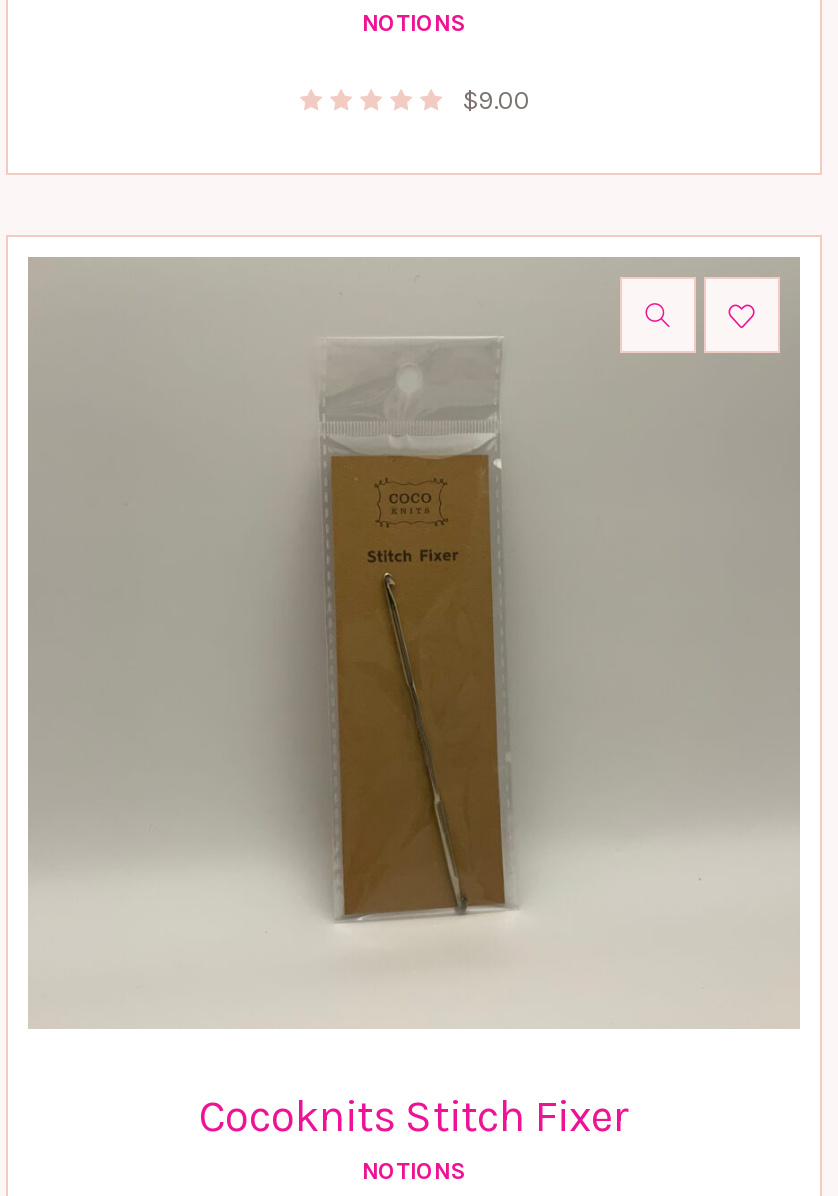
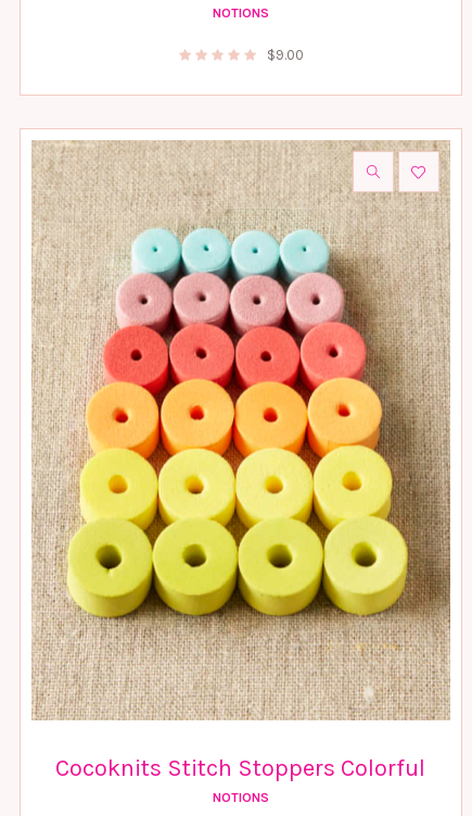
- [image]
- Cocoknits Stitch Fixer
+ [image]
+ Cocoknits Stitch Stoppers Colorful
